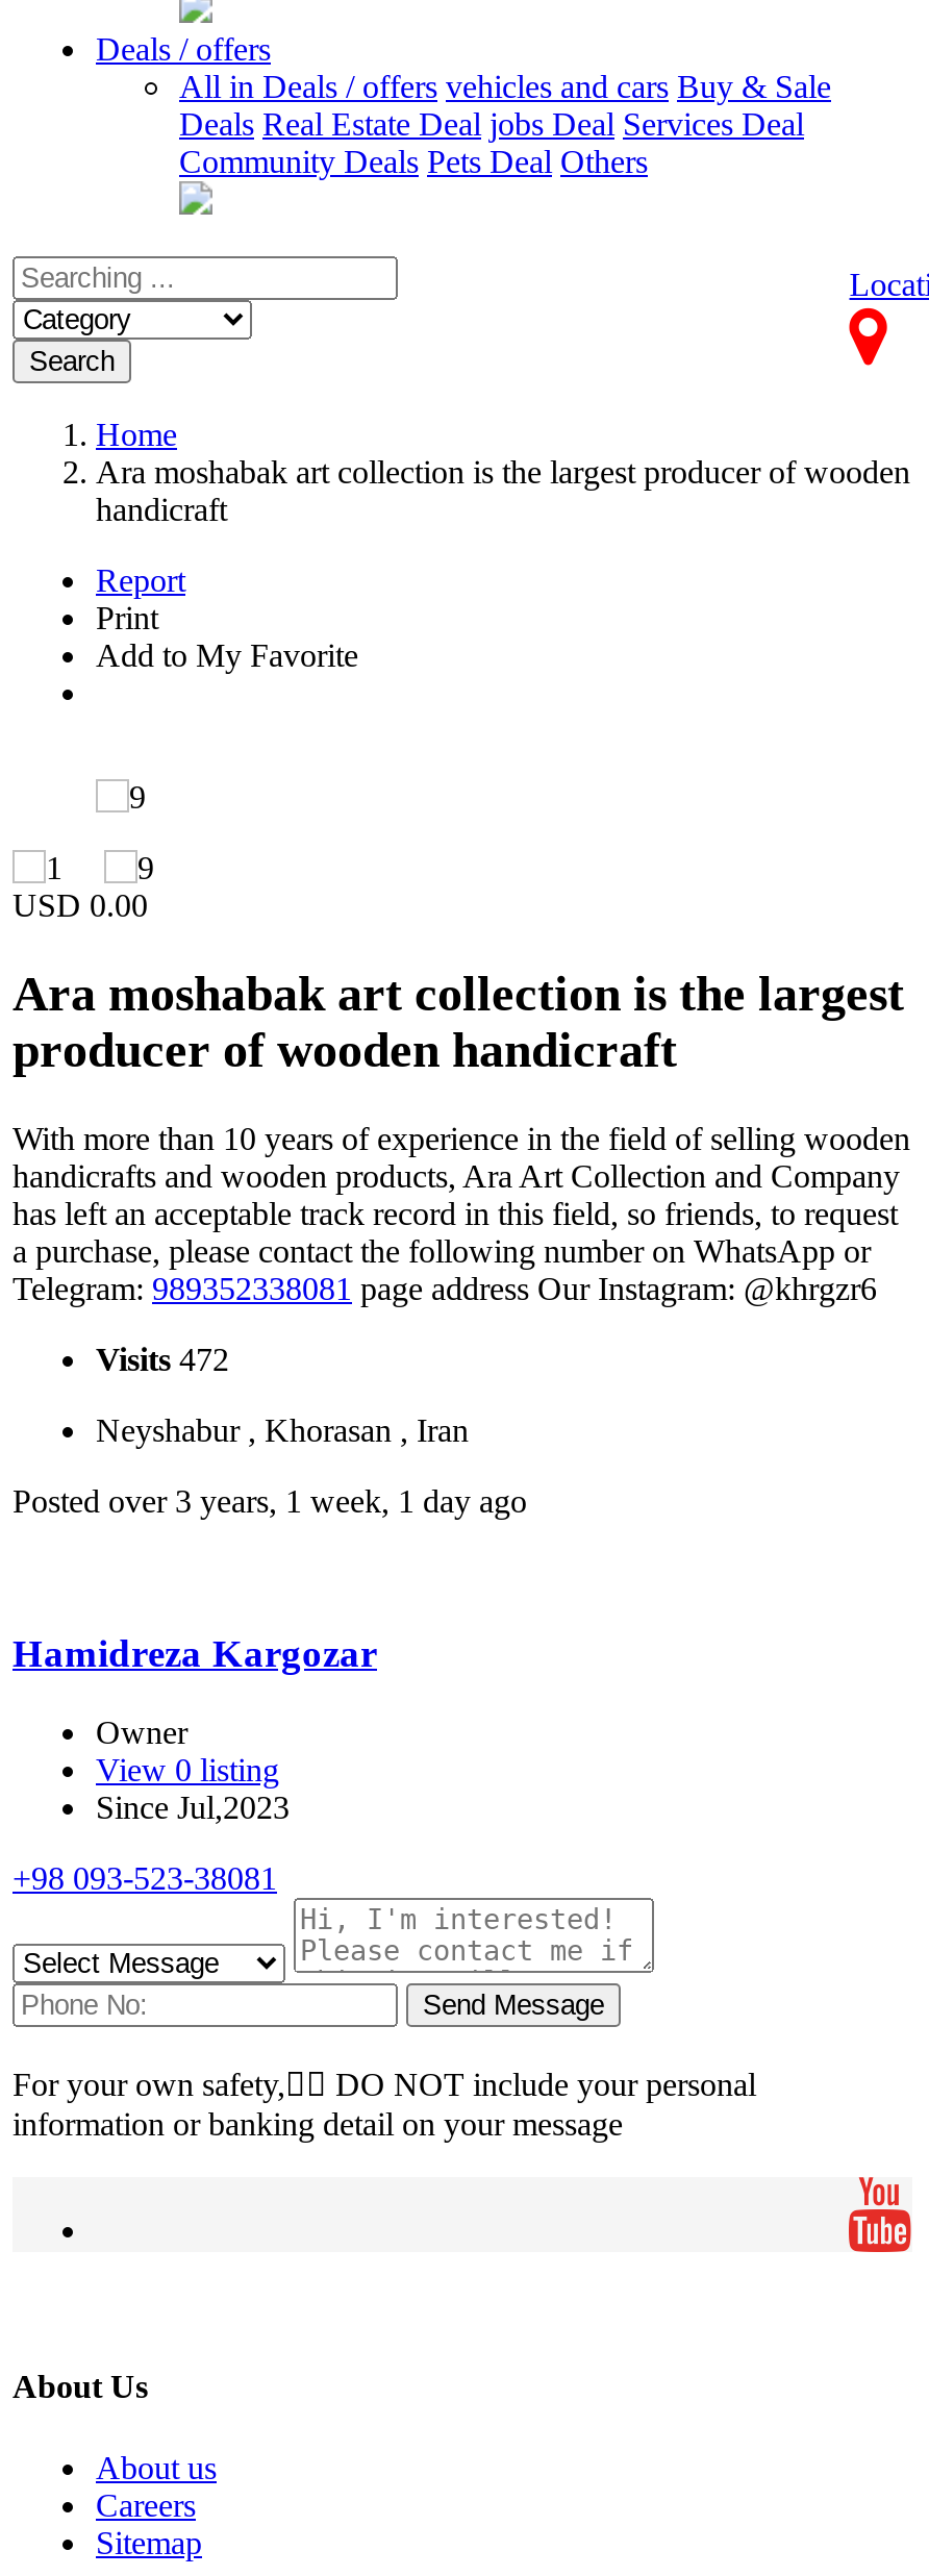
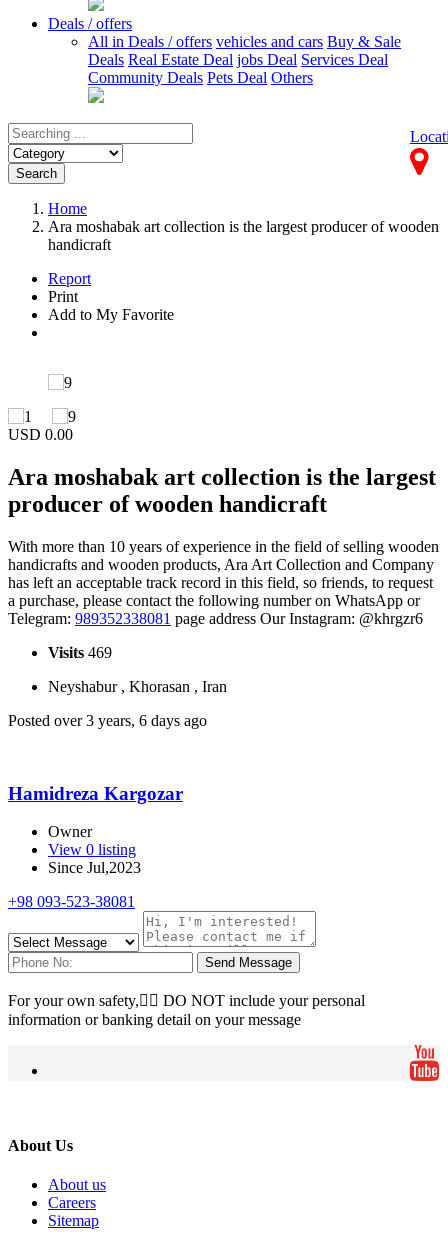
- Visits 472
+ Visits 469

- Posted over 3 years, 1 week, 1 day ago
+ Posted over 3 years, 6 days ago
